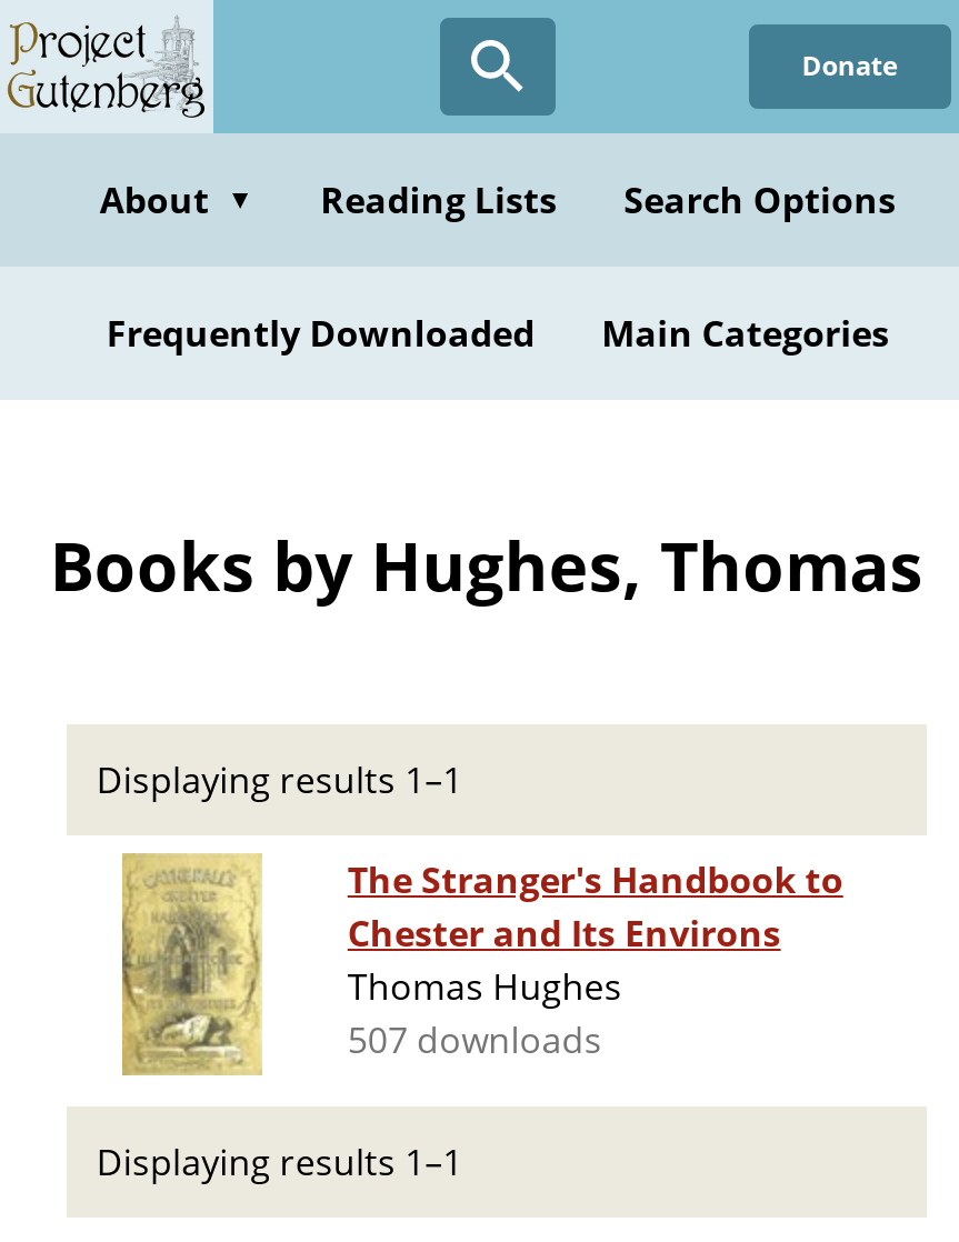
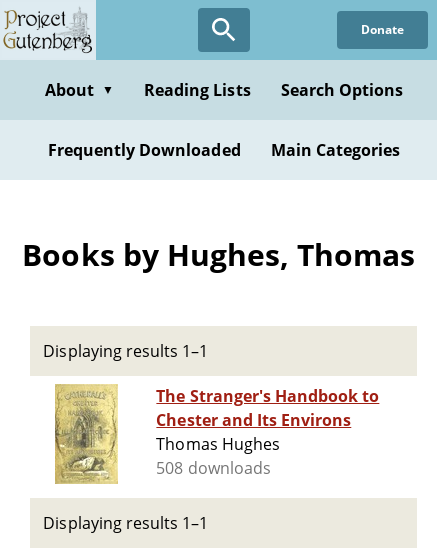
- 507 downloads
+ 508 downloads
